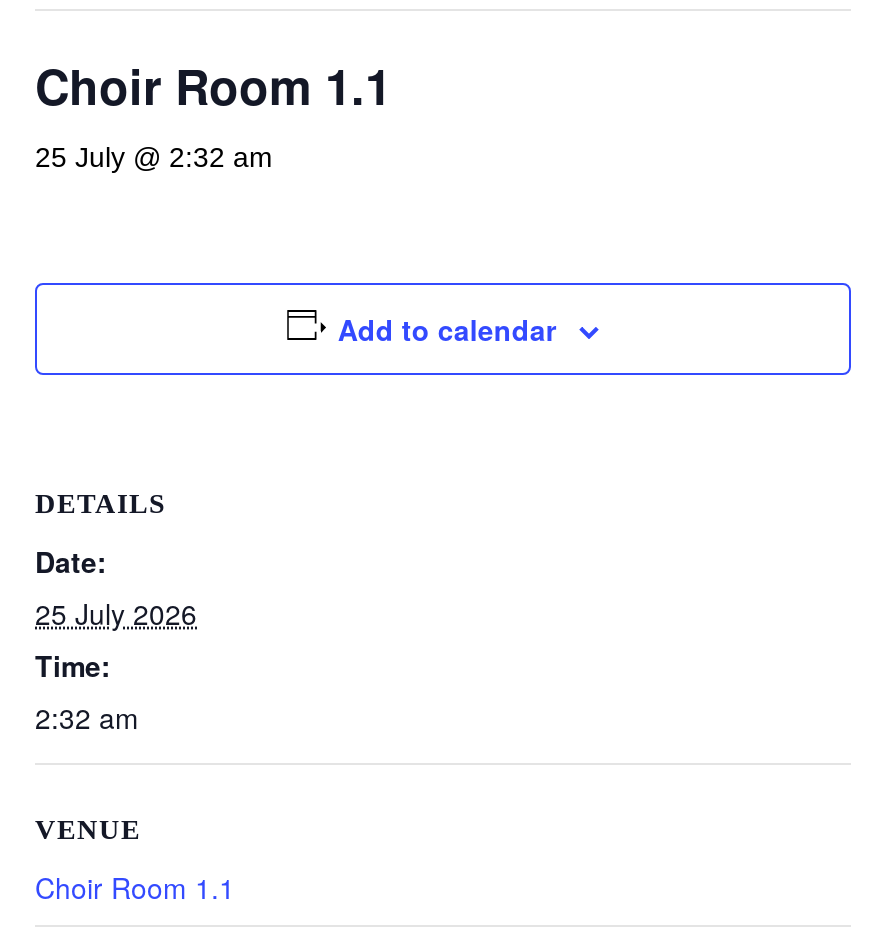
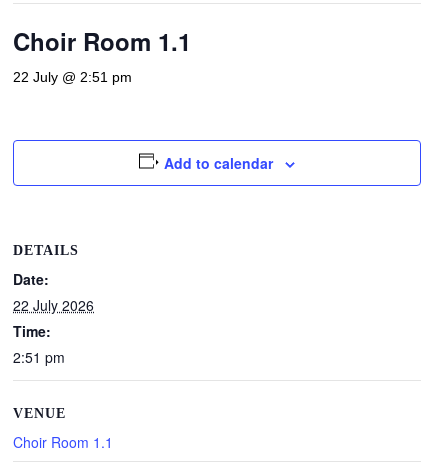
- 25 July @ 2:32 am
+ 22 July @ 2:51 pm

- 25 July 2026
+ 22 July 2026

- 2:32 am
+ 2:51 pm
